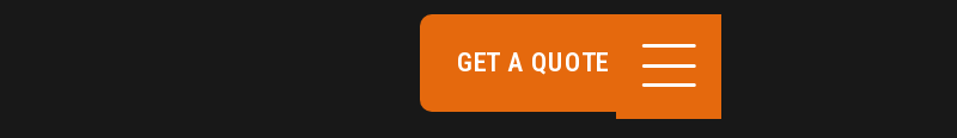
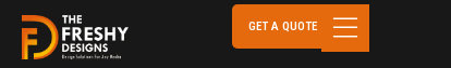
+ [image]
